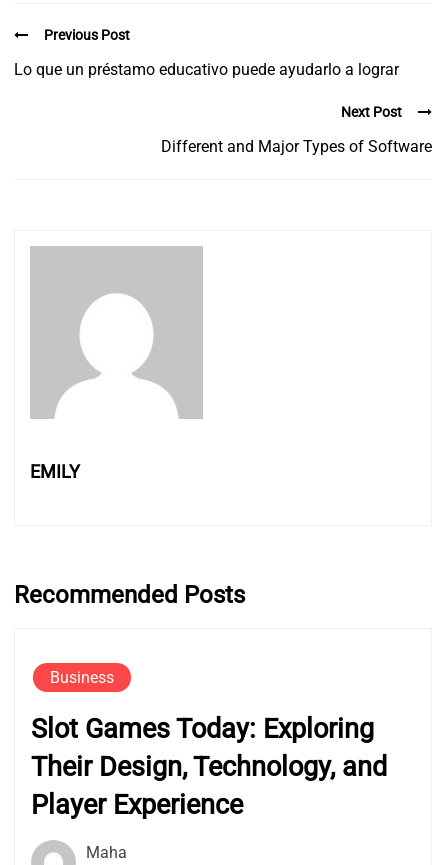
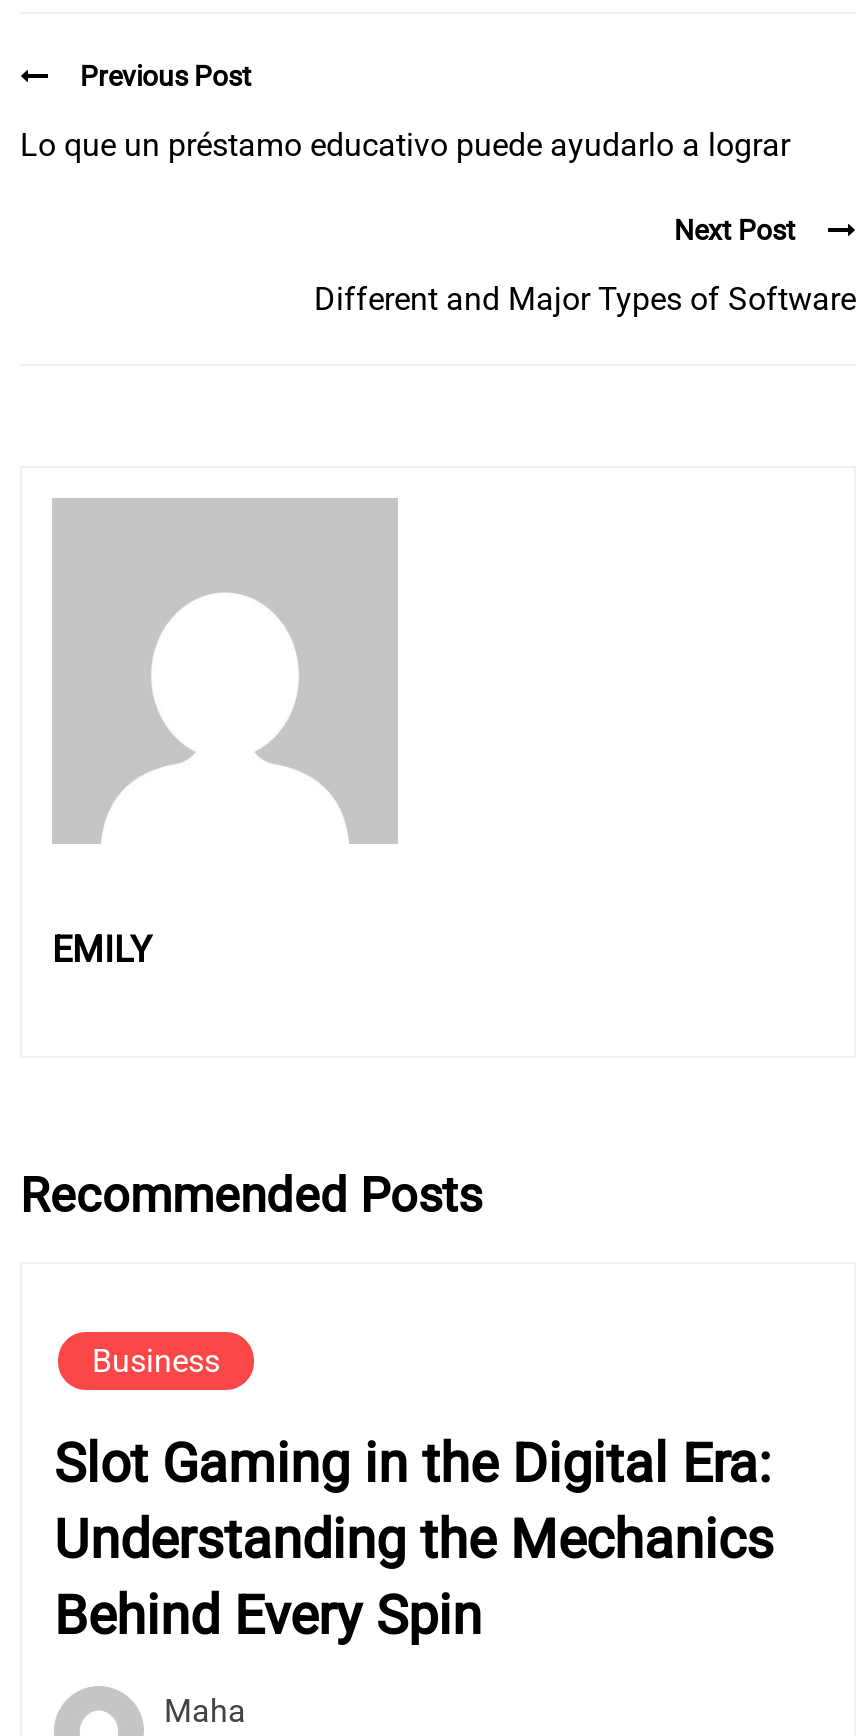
- Slot Games Today: Exploring
- Their Design, Technology, and
- Player Experience
+ Slot Gaming in the Digital Era:
+ Understanding the Mechanics
+ Behind Every Spin
